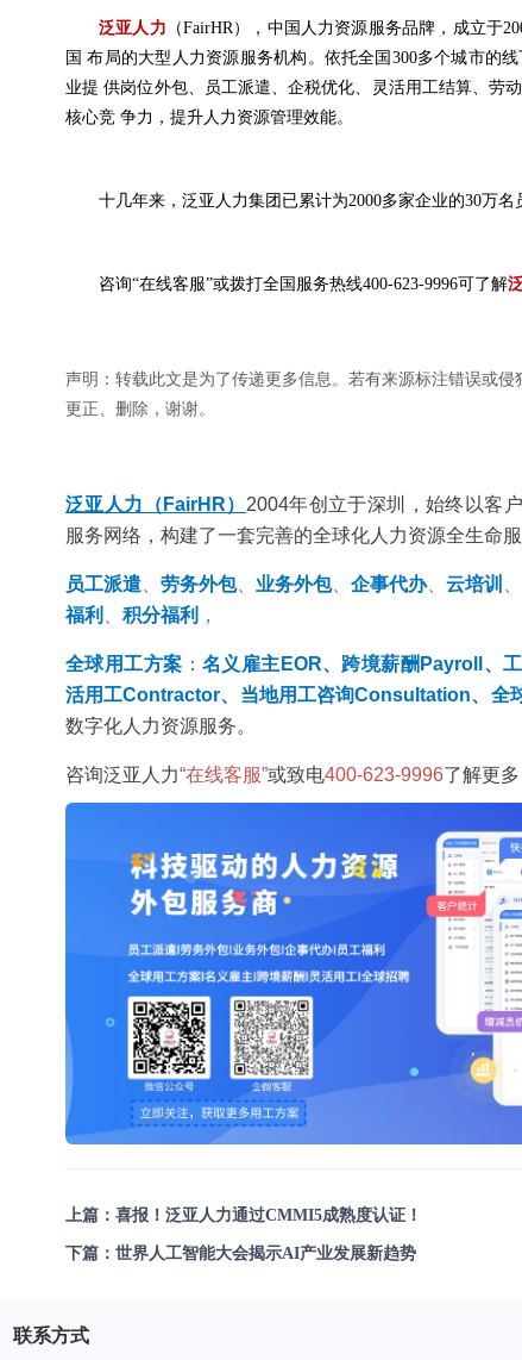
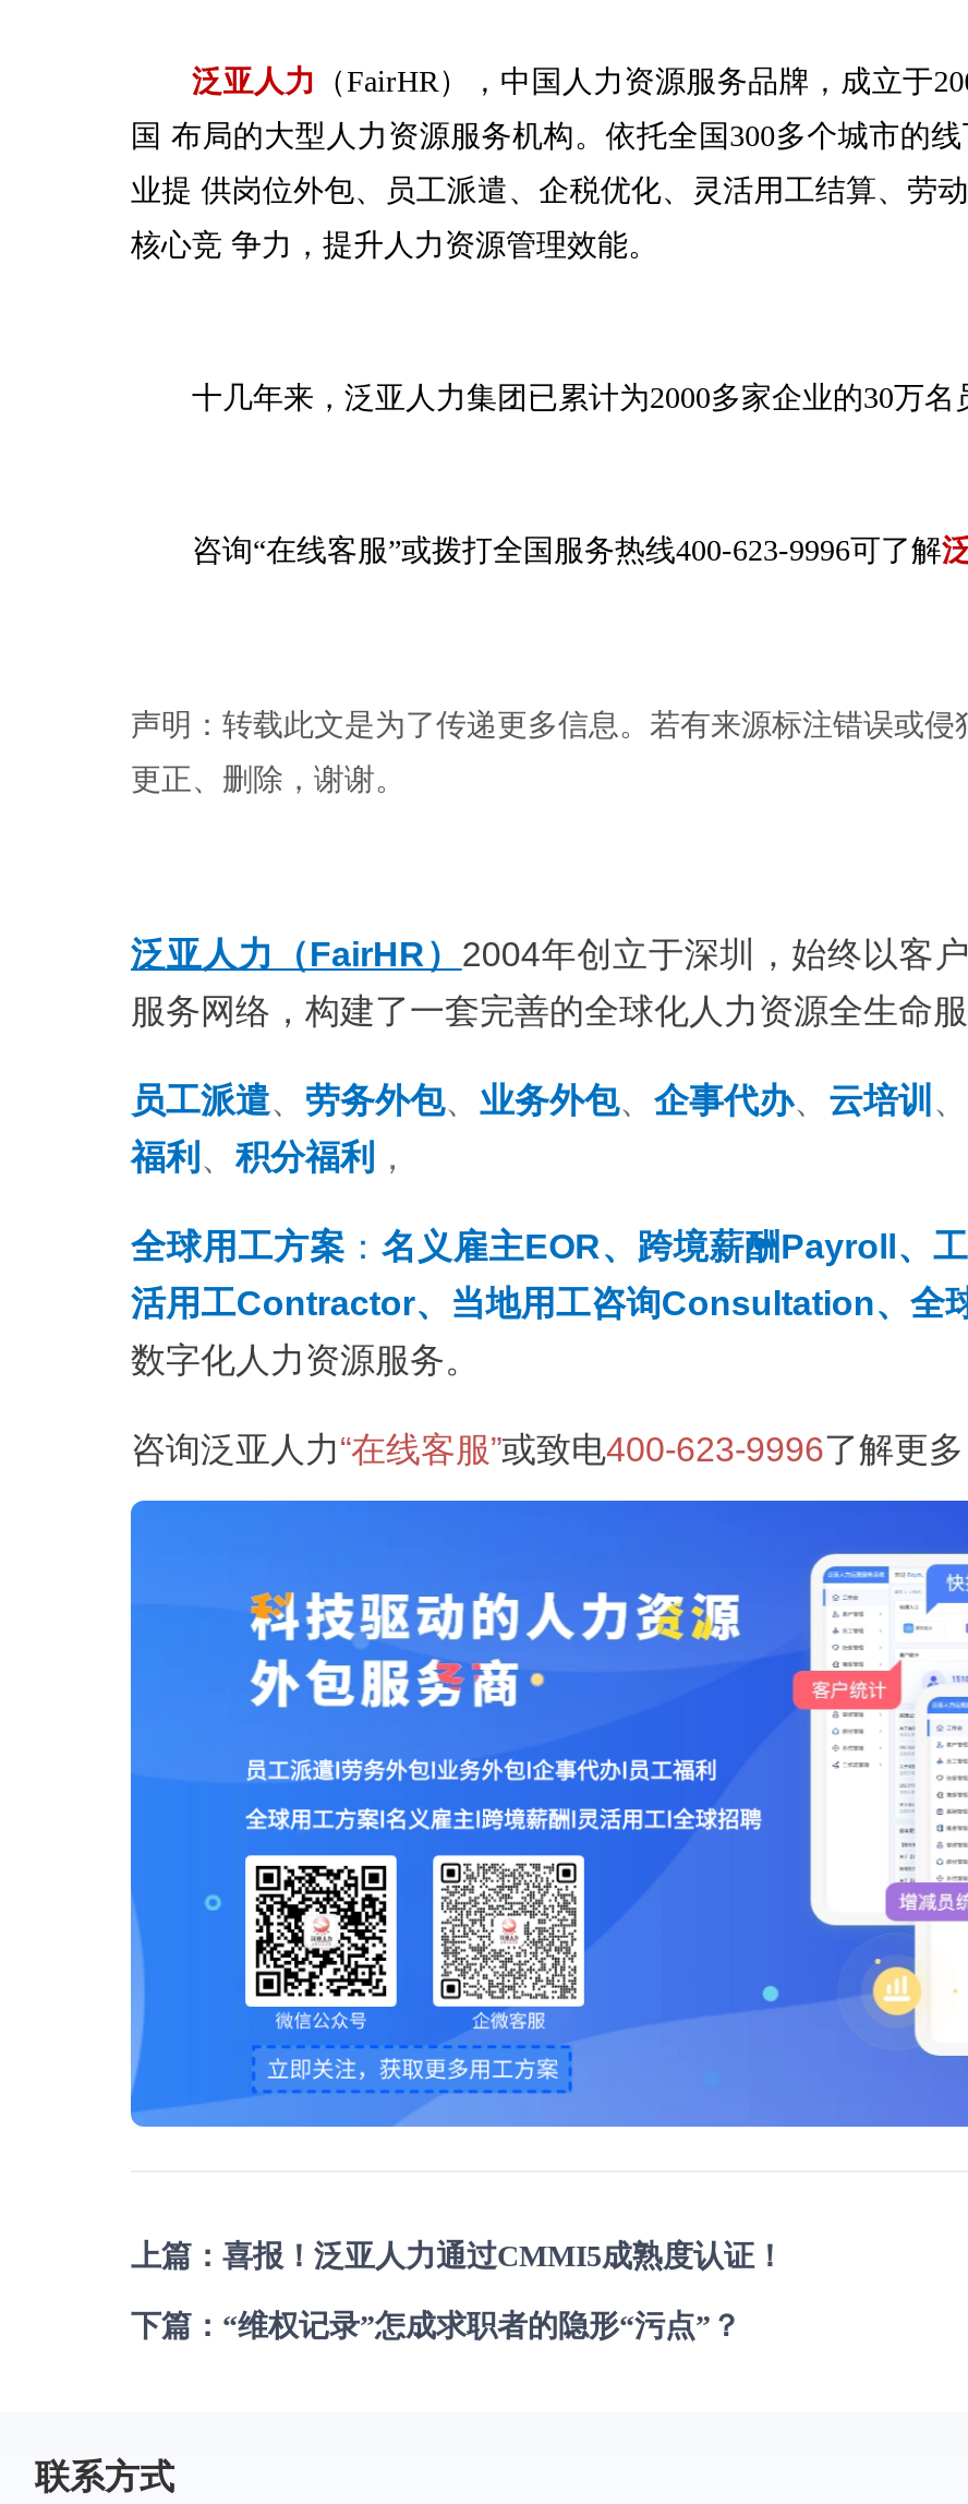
- 下篇：世界人工智能大会揭示AI产业发展新趋势
+ 下篇：“维权记录”怎成求职者的隐形“污点”？
